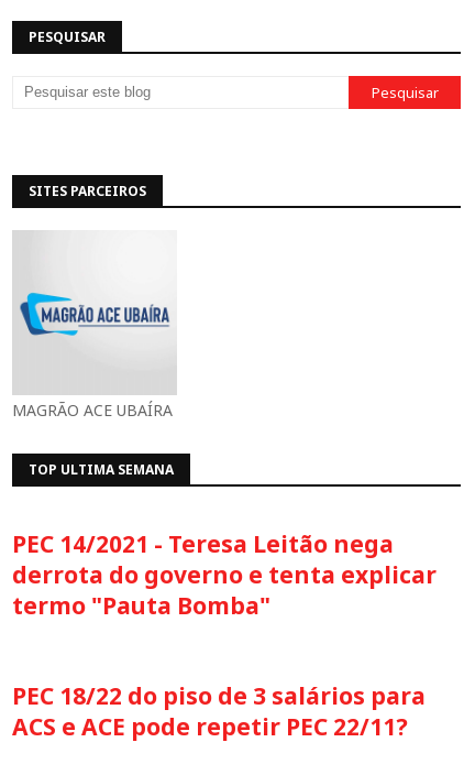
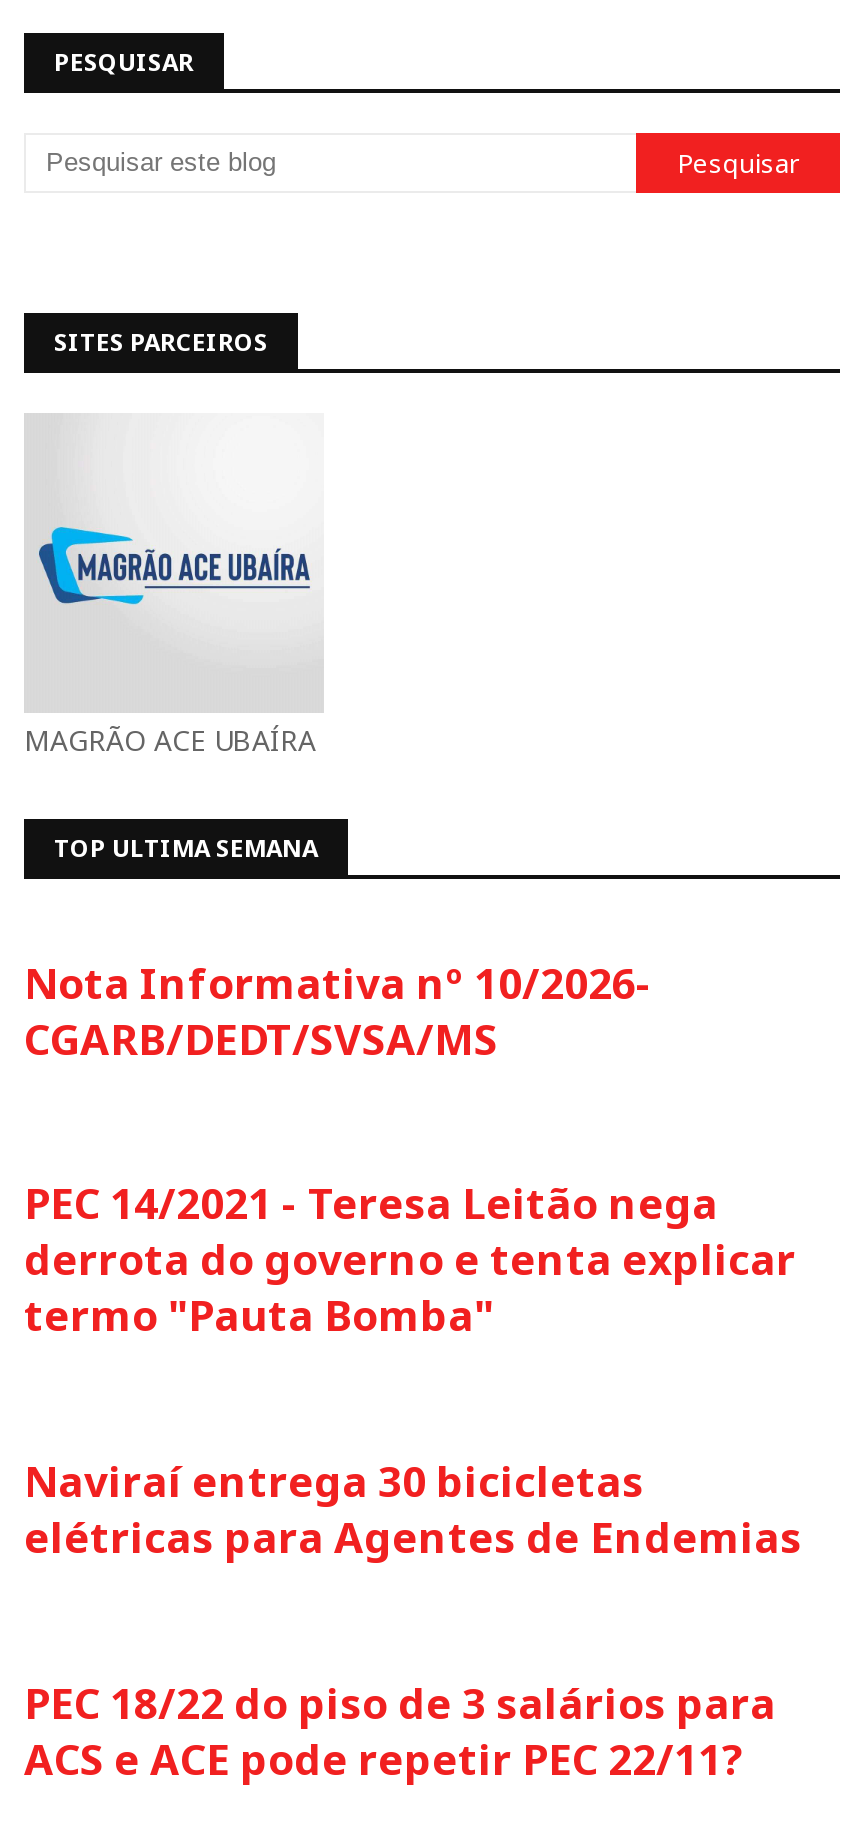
+ Nota Informativa nº 10/2026-
+ CGARB/DEDT/SVSA/MS

+ Naviraí entrega 30 bicicletas
+ elétricas para Agentes de Endemias
